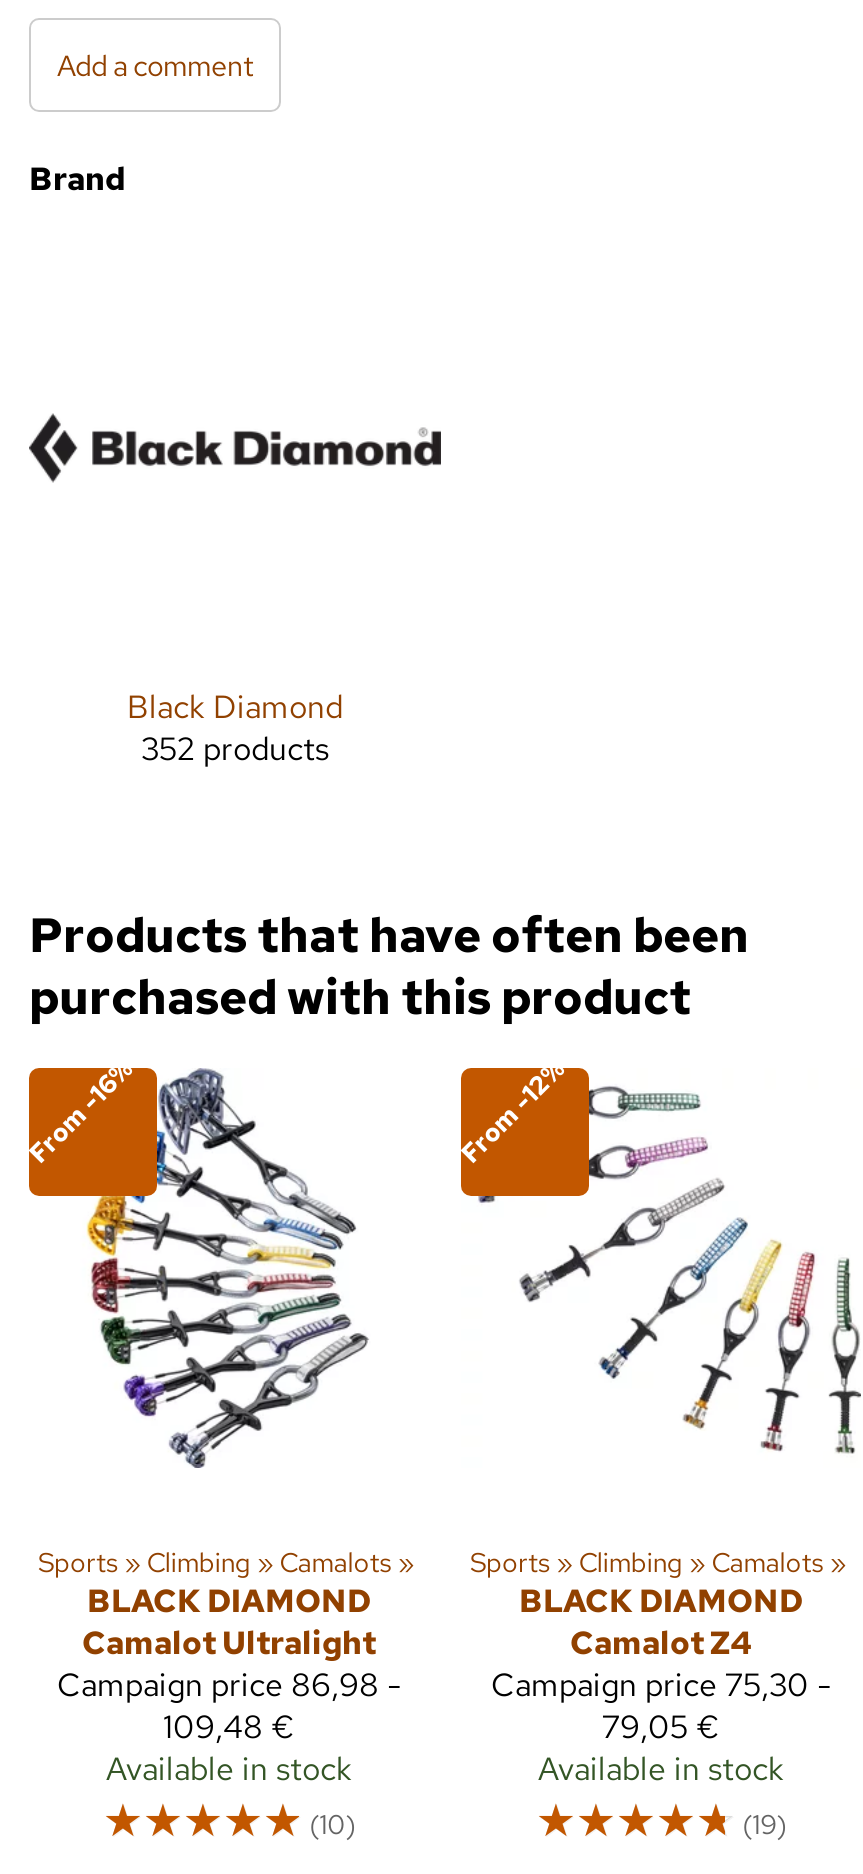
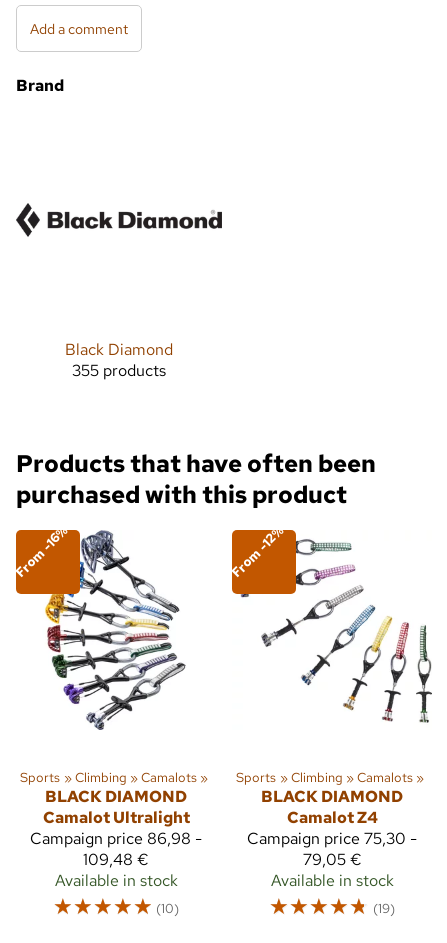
- 352 products
+ 355 products
